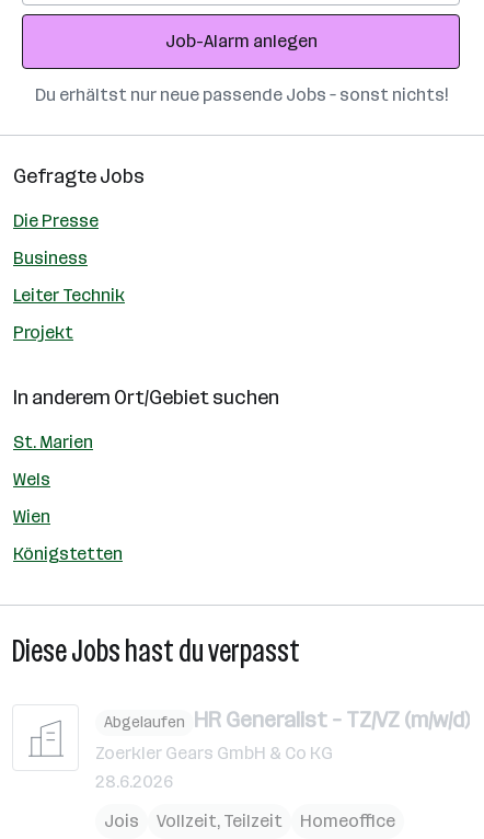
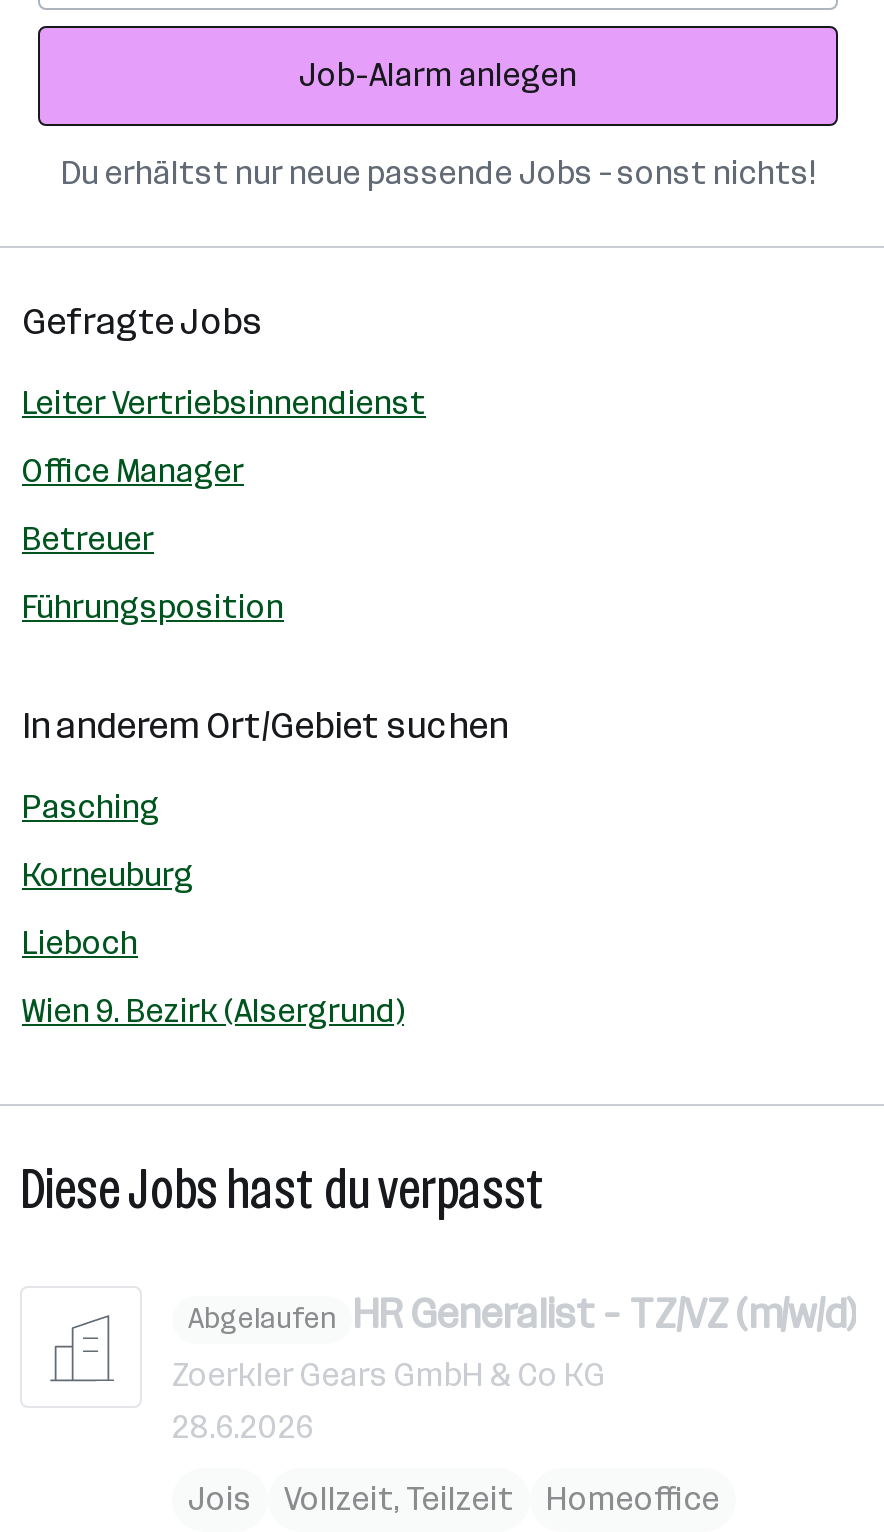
- Die Presse
+ Leiter Vertriebsinnendienst

- Business
+ Office Manager

- Leiter Technik
+ Betreuer

- Projekt
+ Führungsposition

- St. Marien
+ Pasching

- Wels
+ Korneuburg

- Wien
+ Lieboch

- Königstetten
+ Wien 9. Bezirk (Alsergrund)
